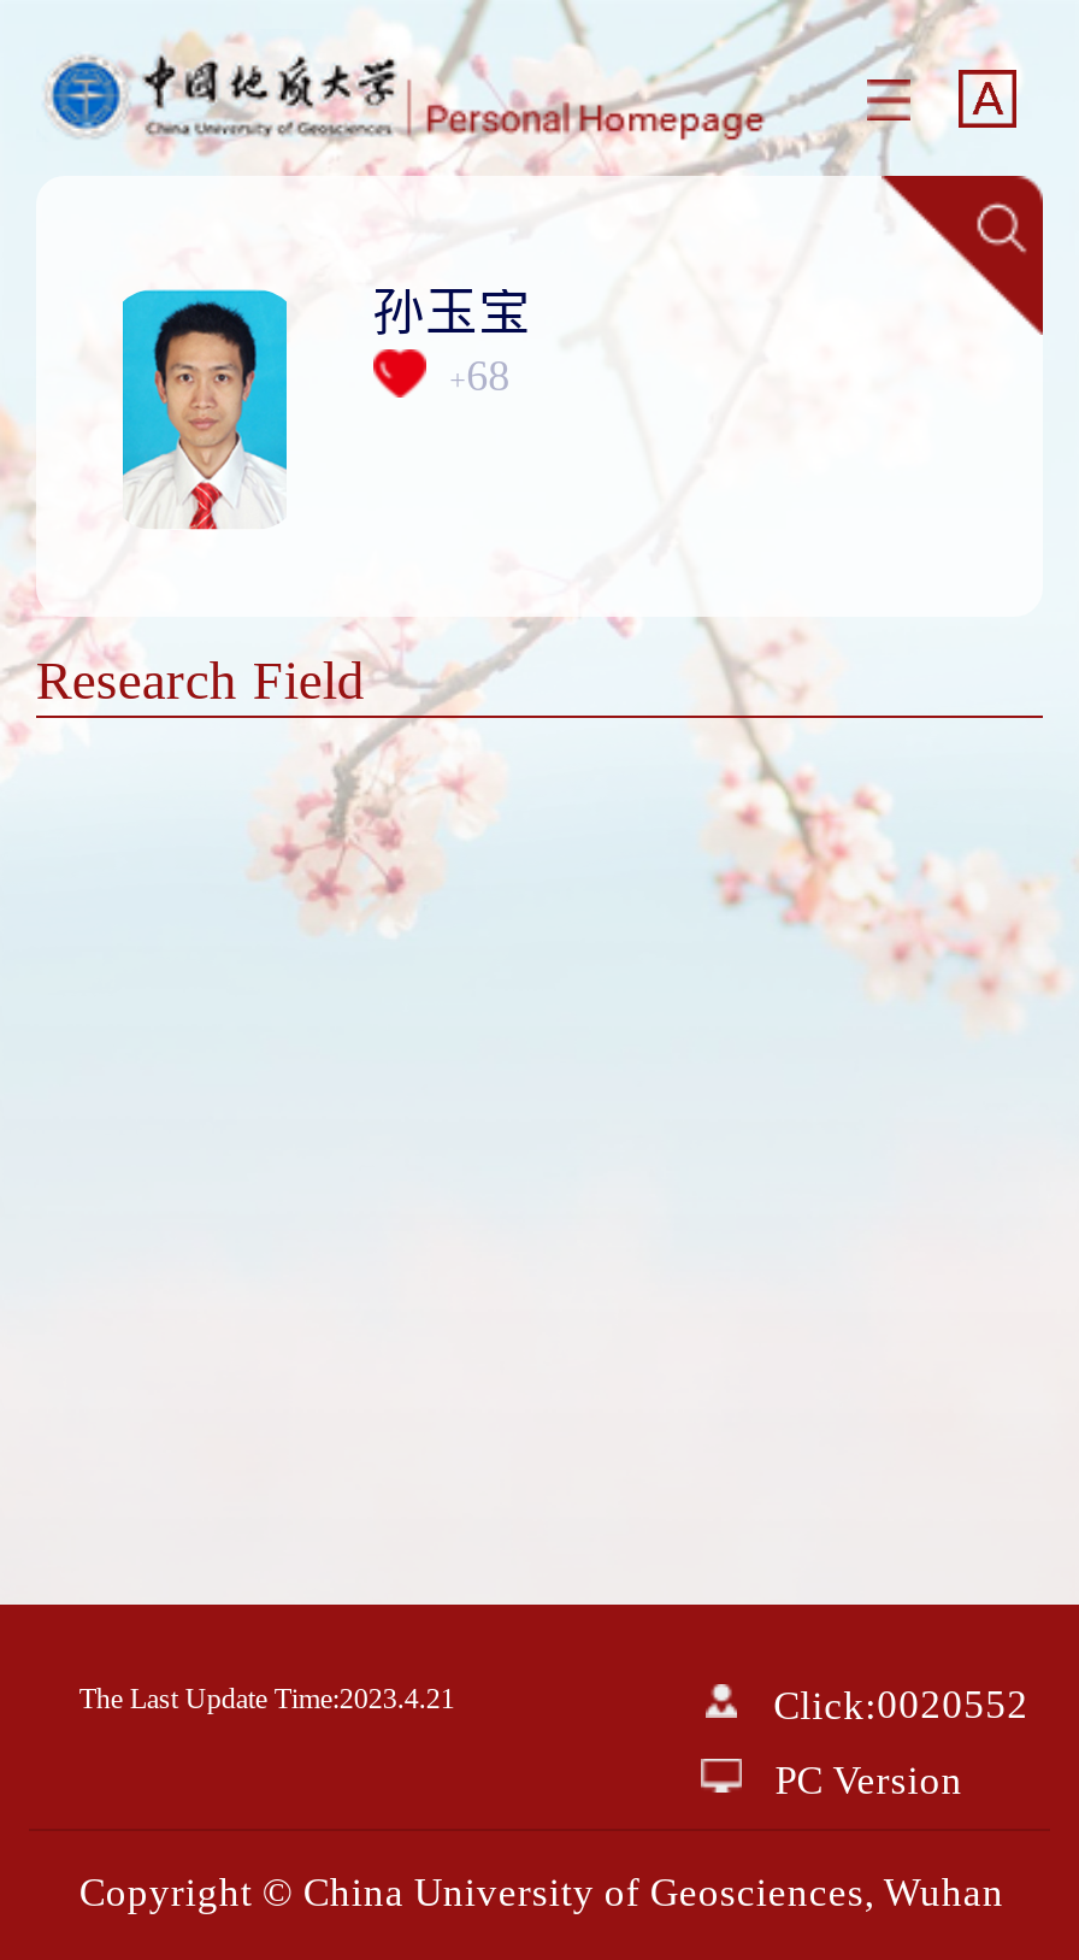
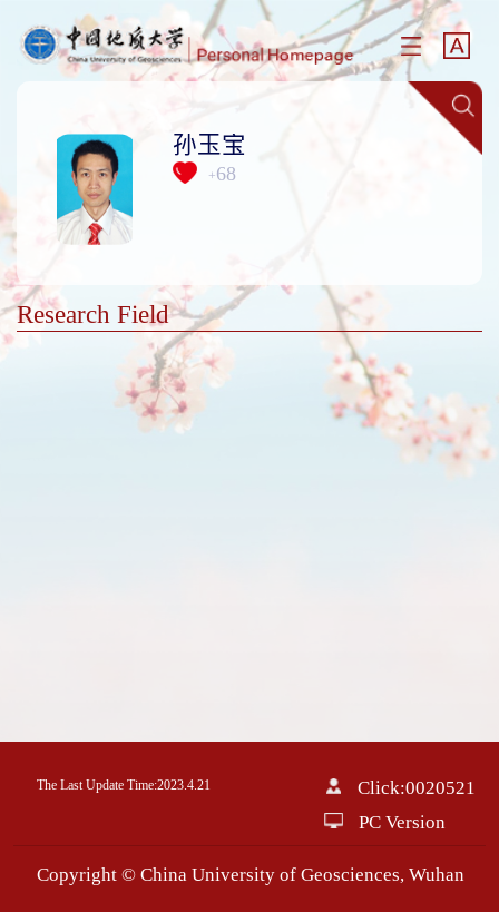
- Click:0020552
+ Click:0020521
